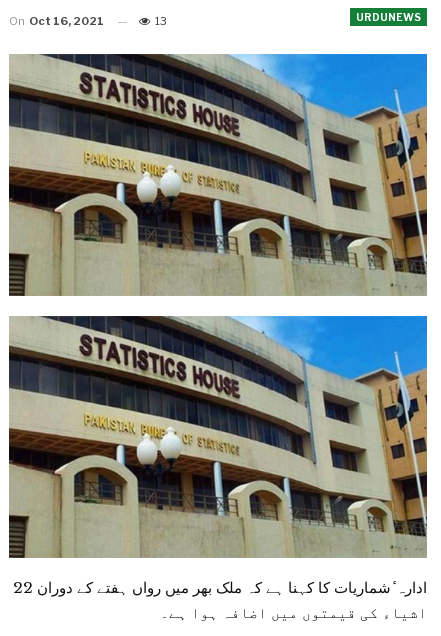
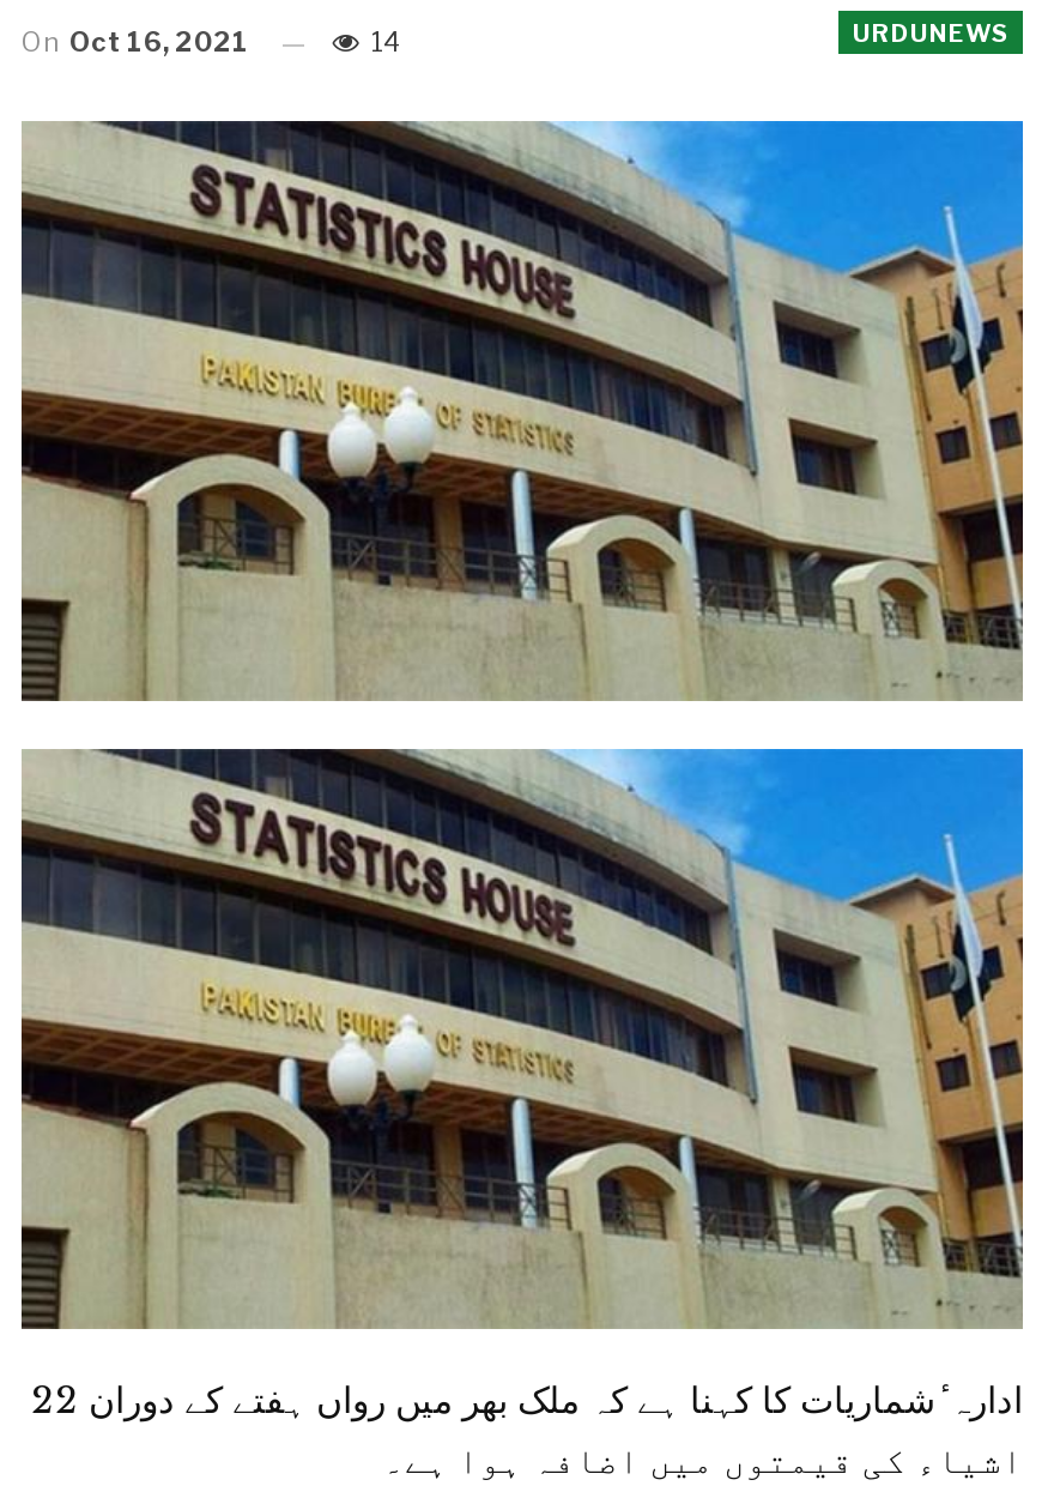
- 13
+ 14
